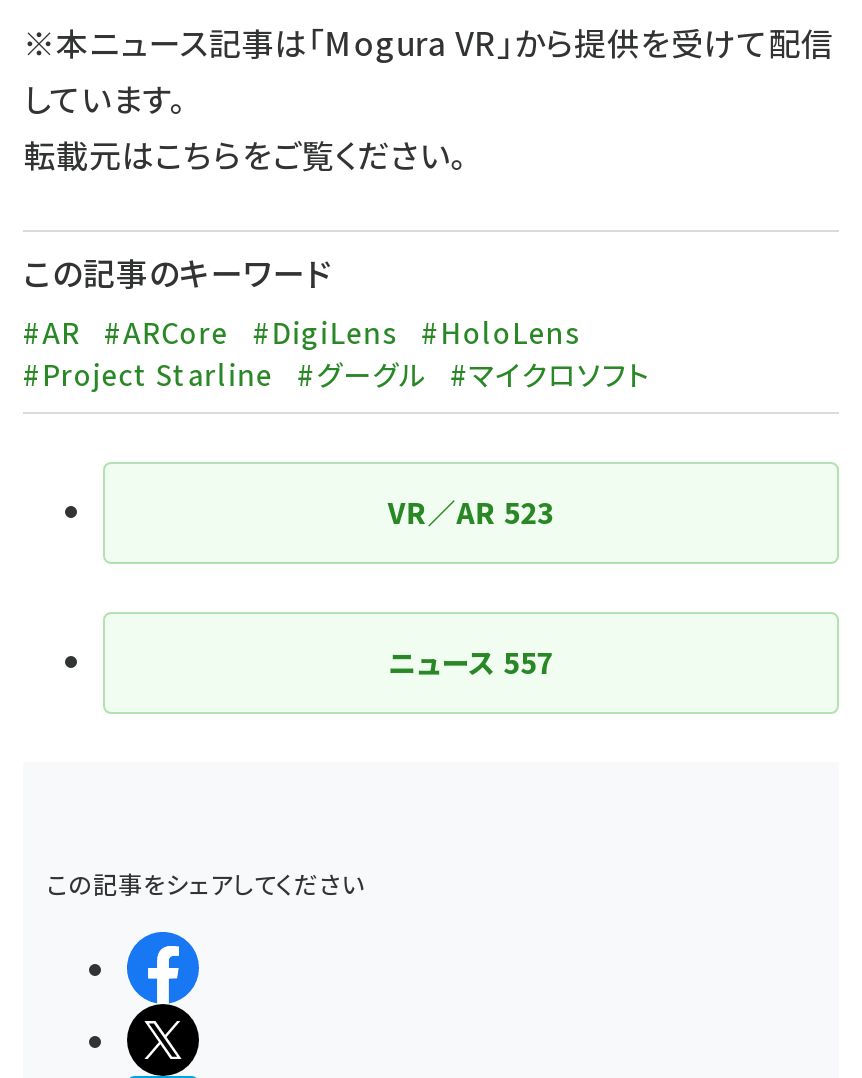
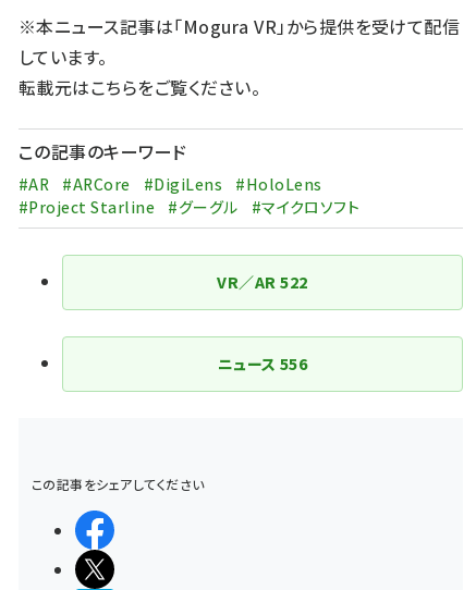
- VR／AR 523
+ VR／AR 522

- ニュース557
+ ニュース556
